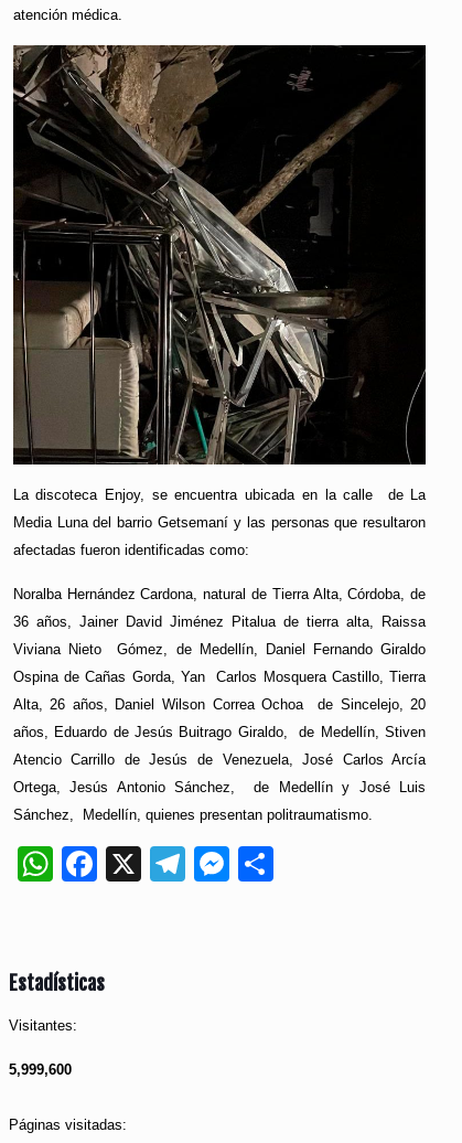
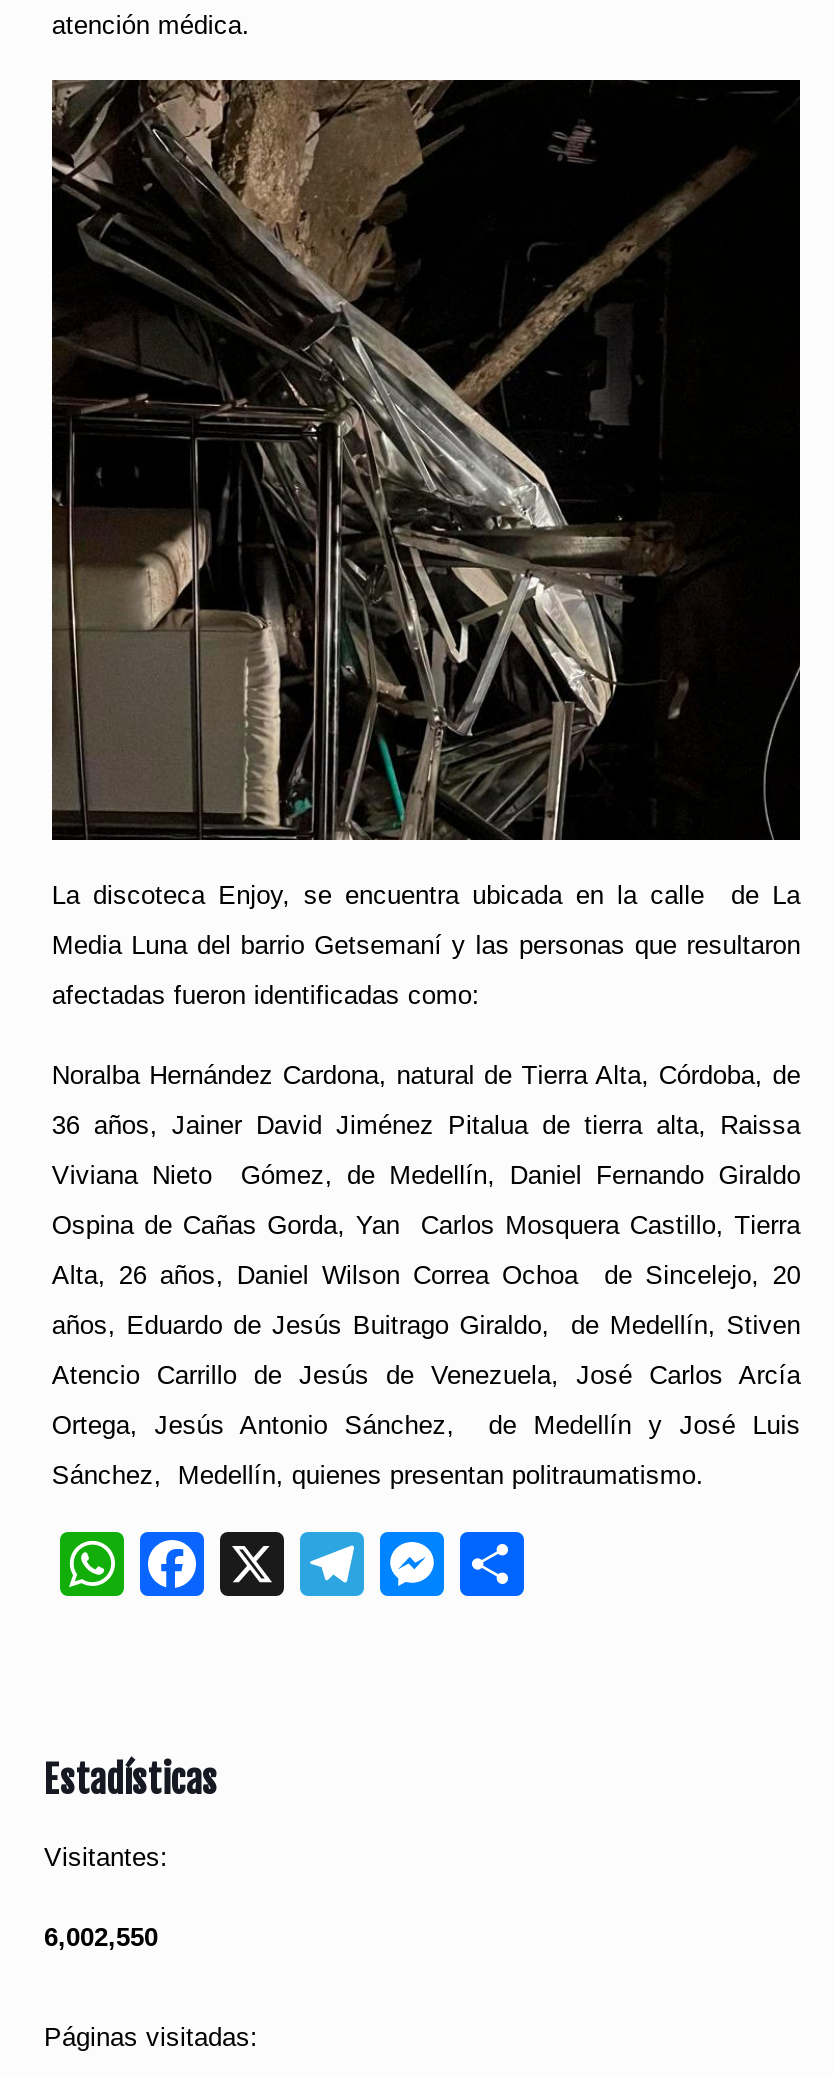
- 5,999,600
+ 6,002,550
